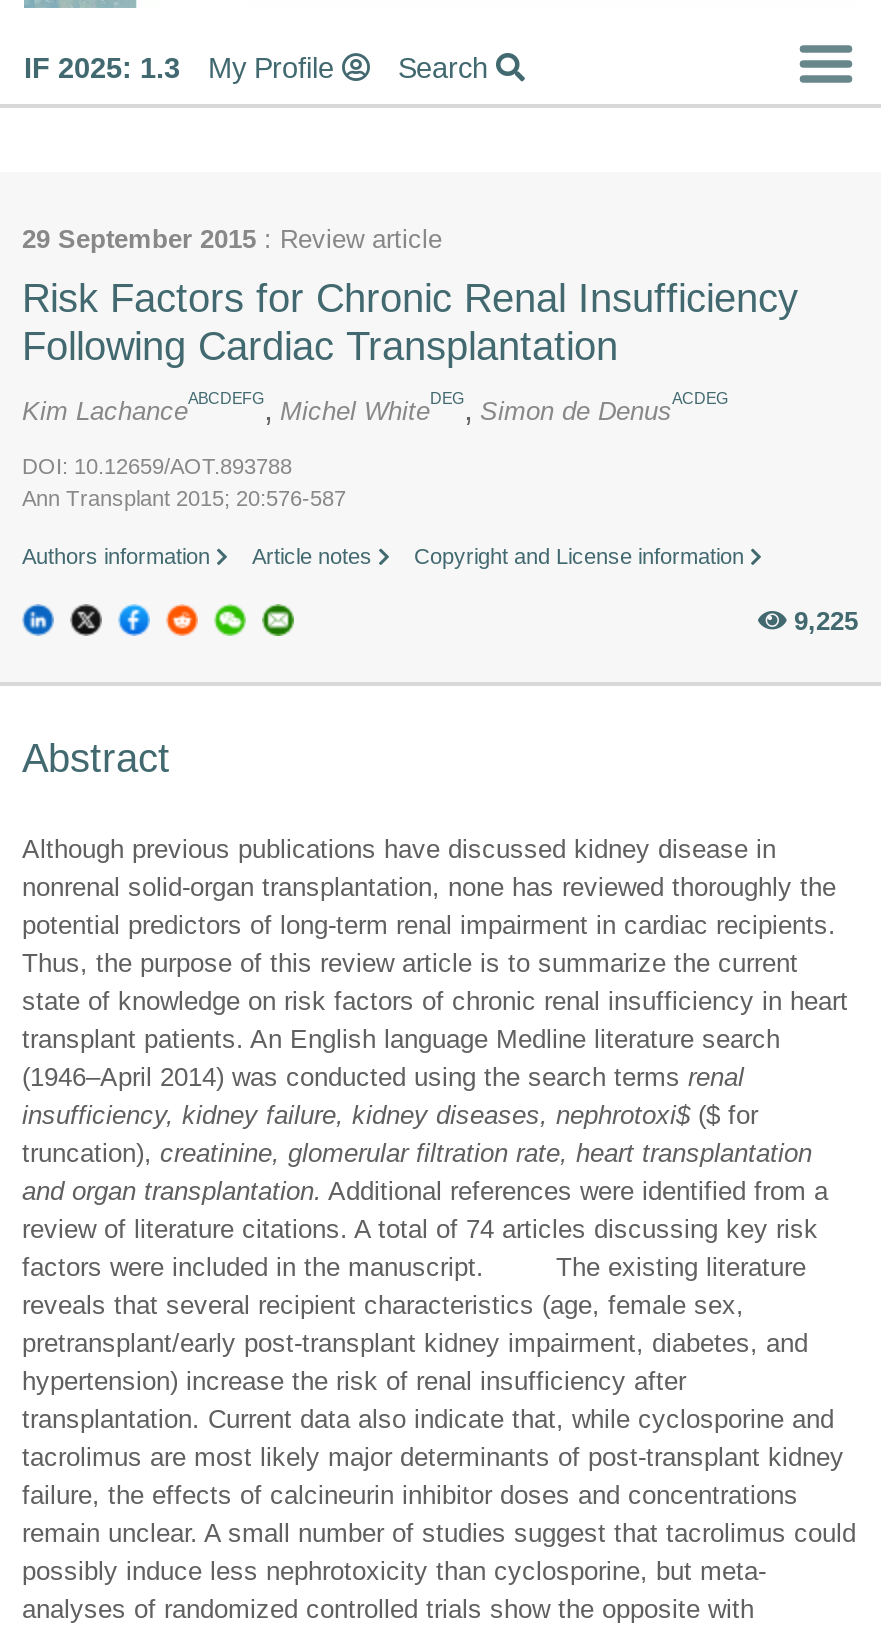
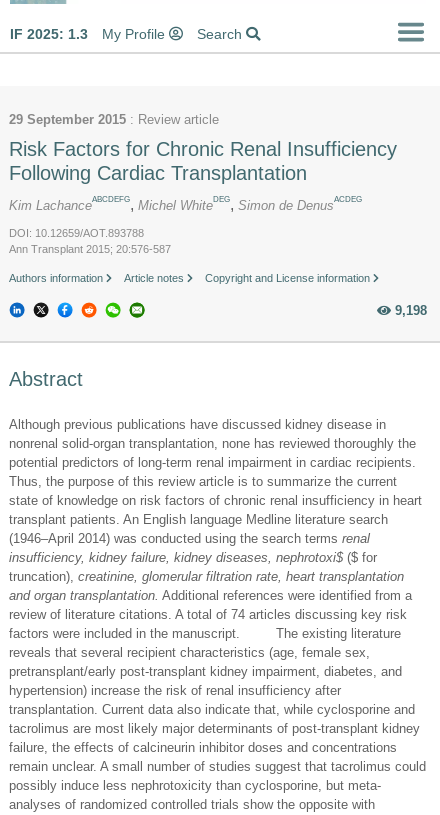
- 9,225
+ 9,198
